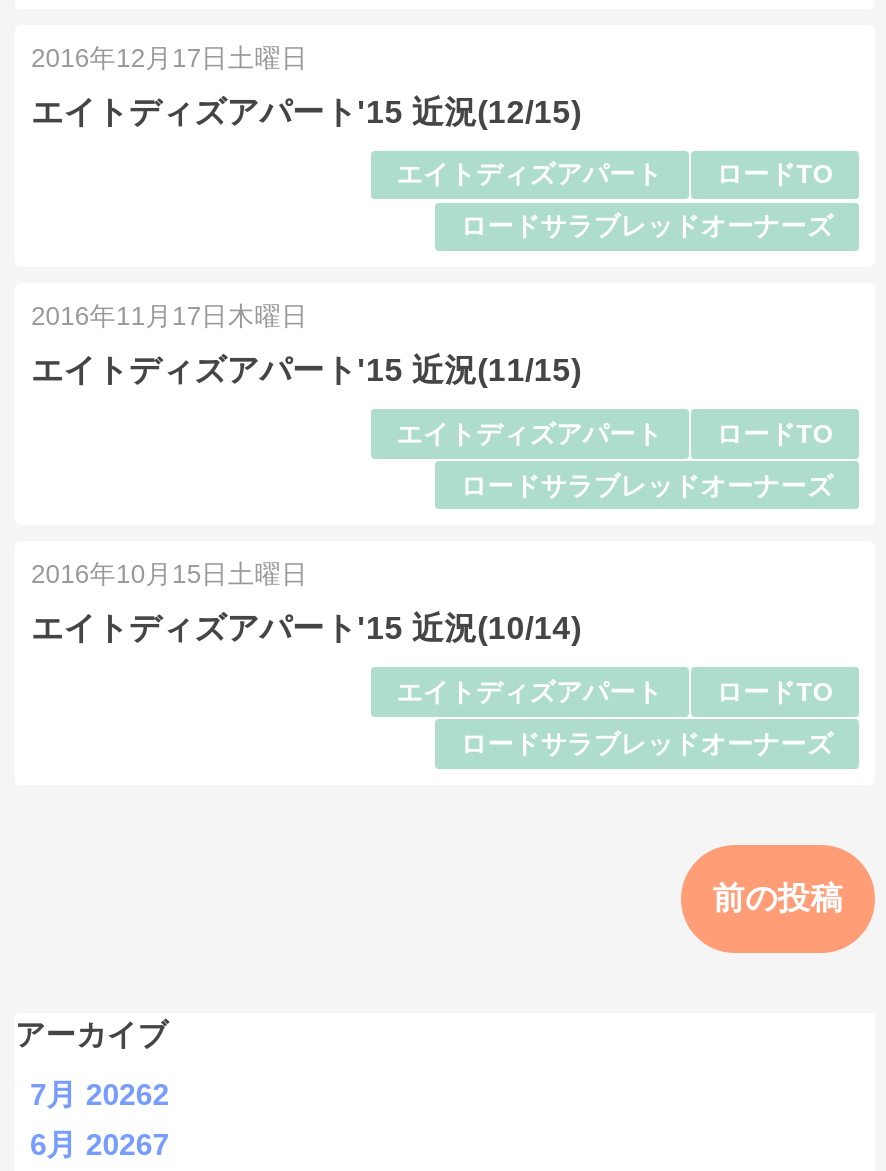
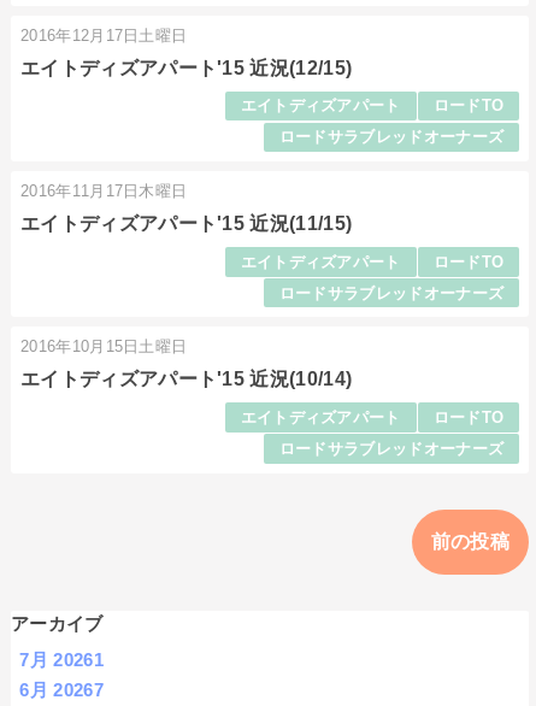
- 7月 20262
+ 7月 20261
